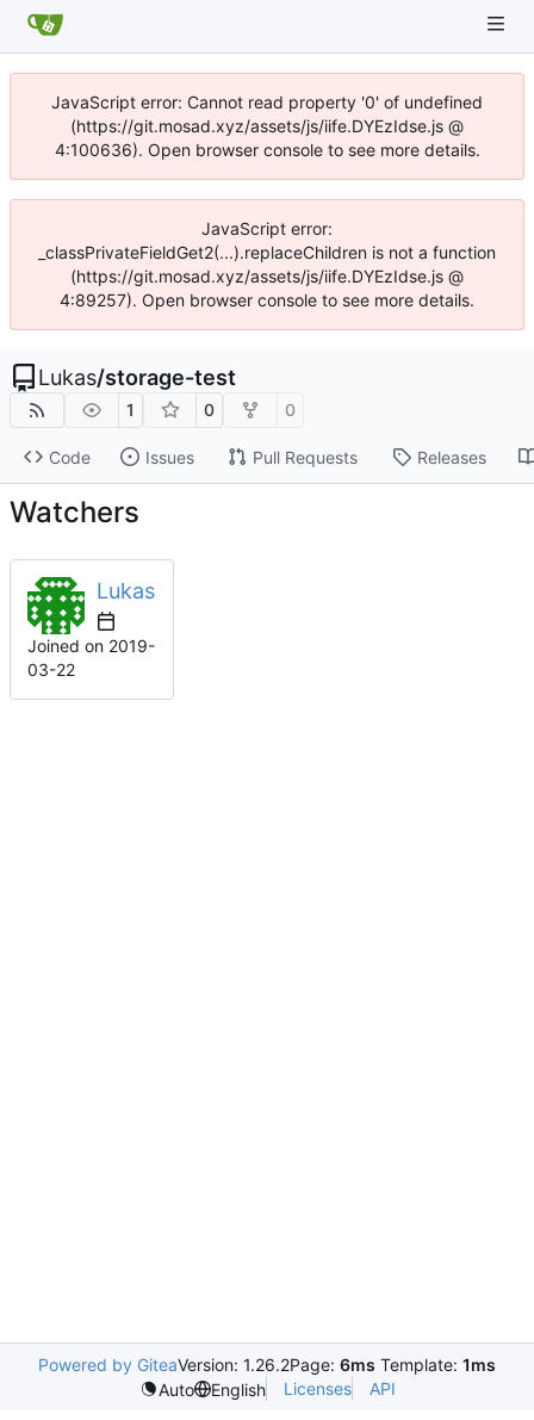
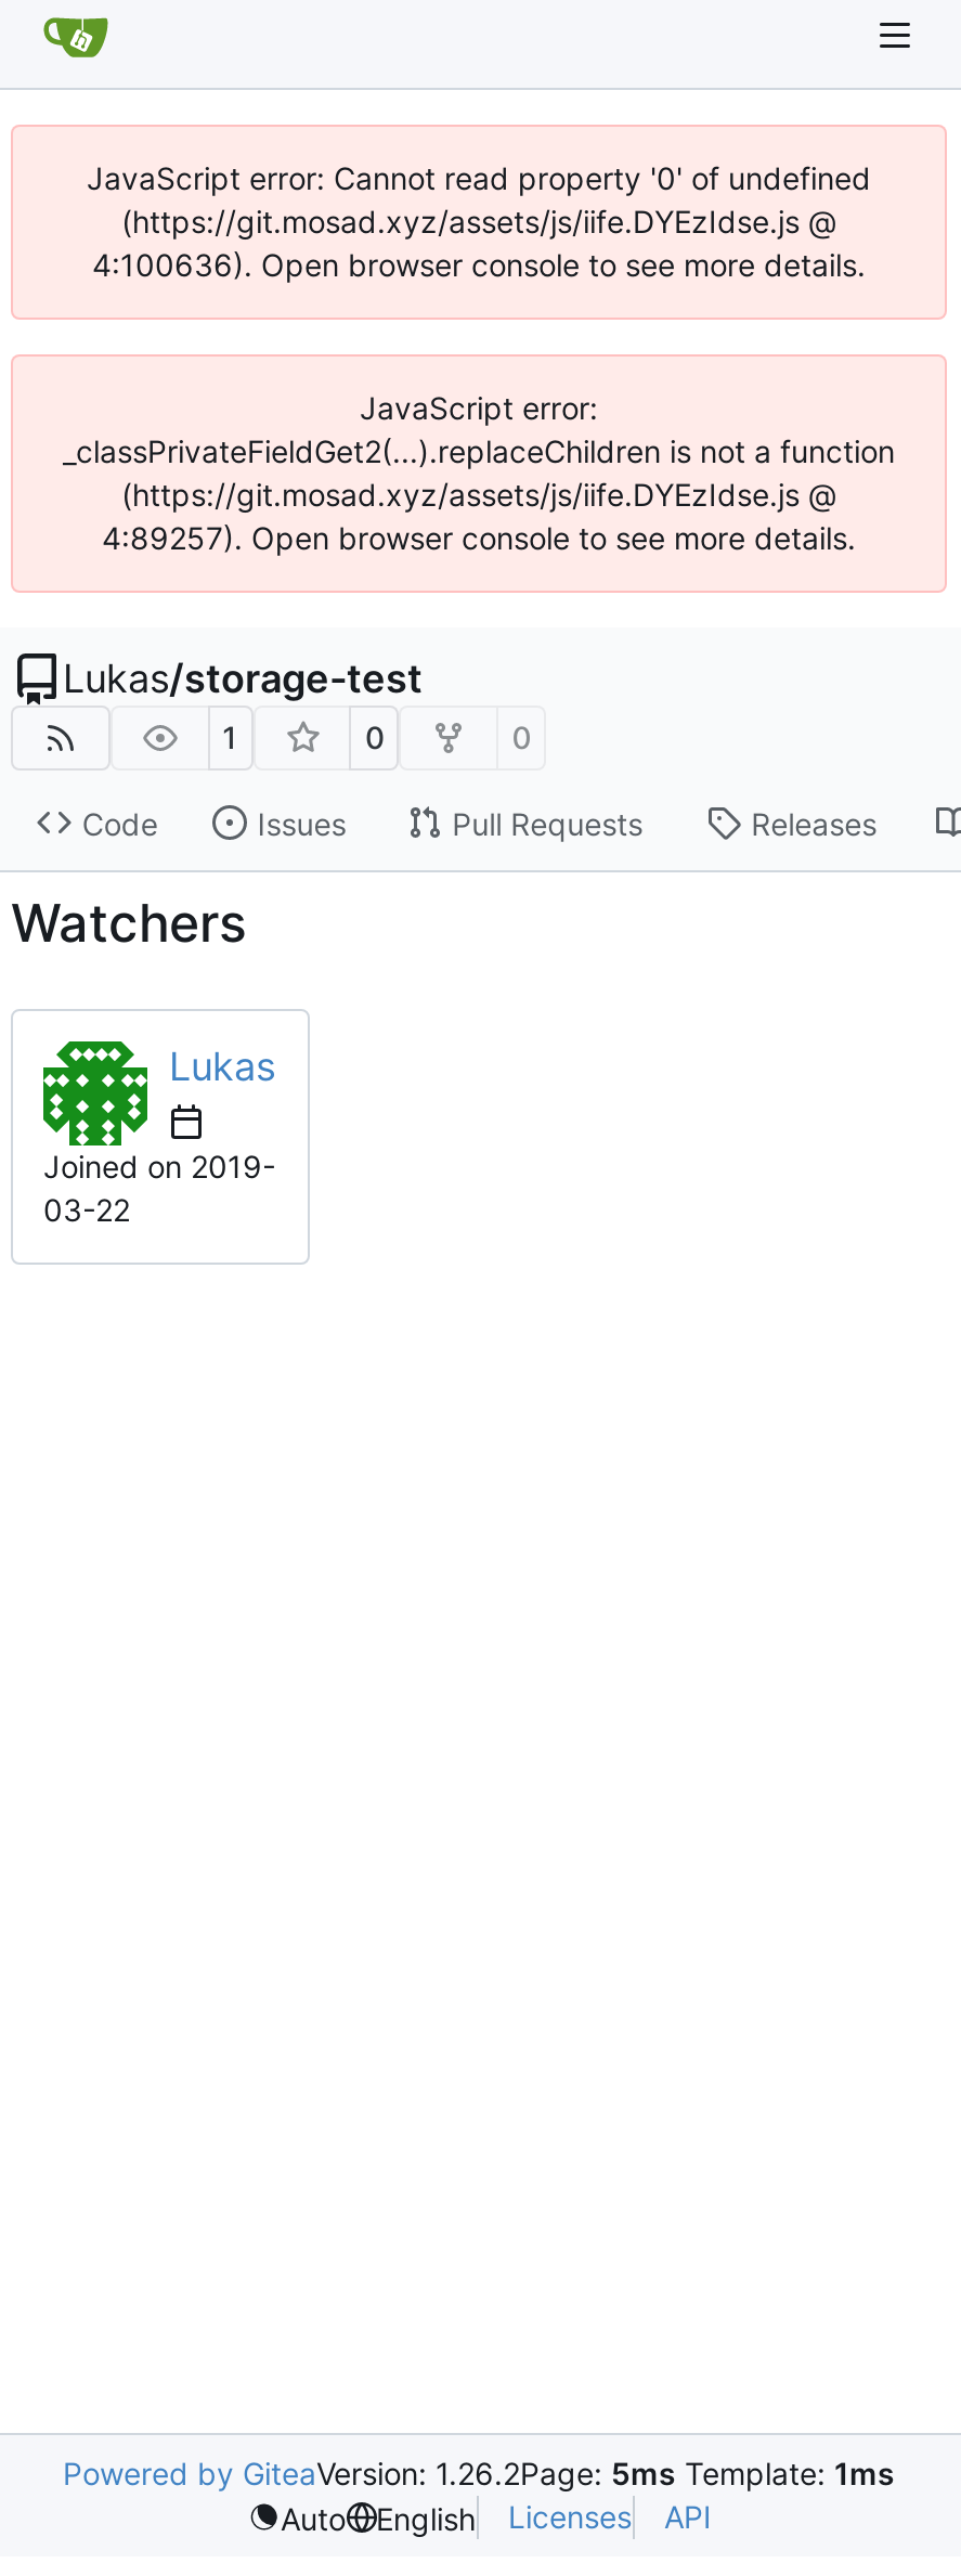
- Powered by GiteaVersion: 1.26.2Page: 6ms Template: 1ms
+ Powered by GiteaVersion: 1.26.2Page: 5ms Template: 1ms
